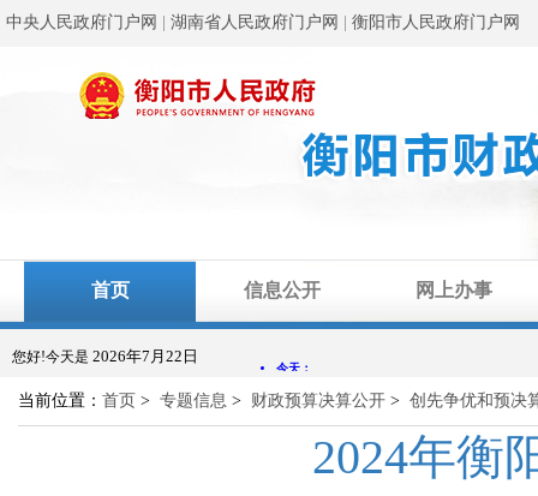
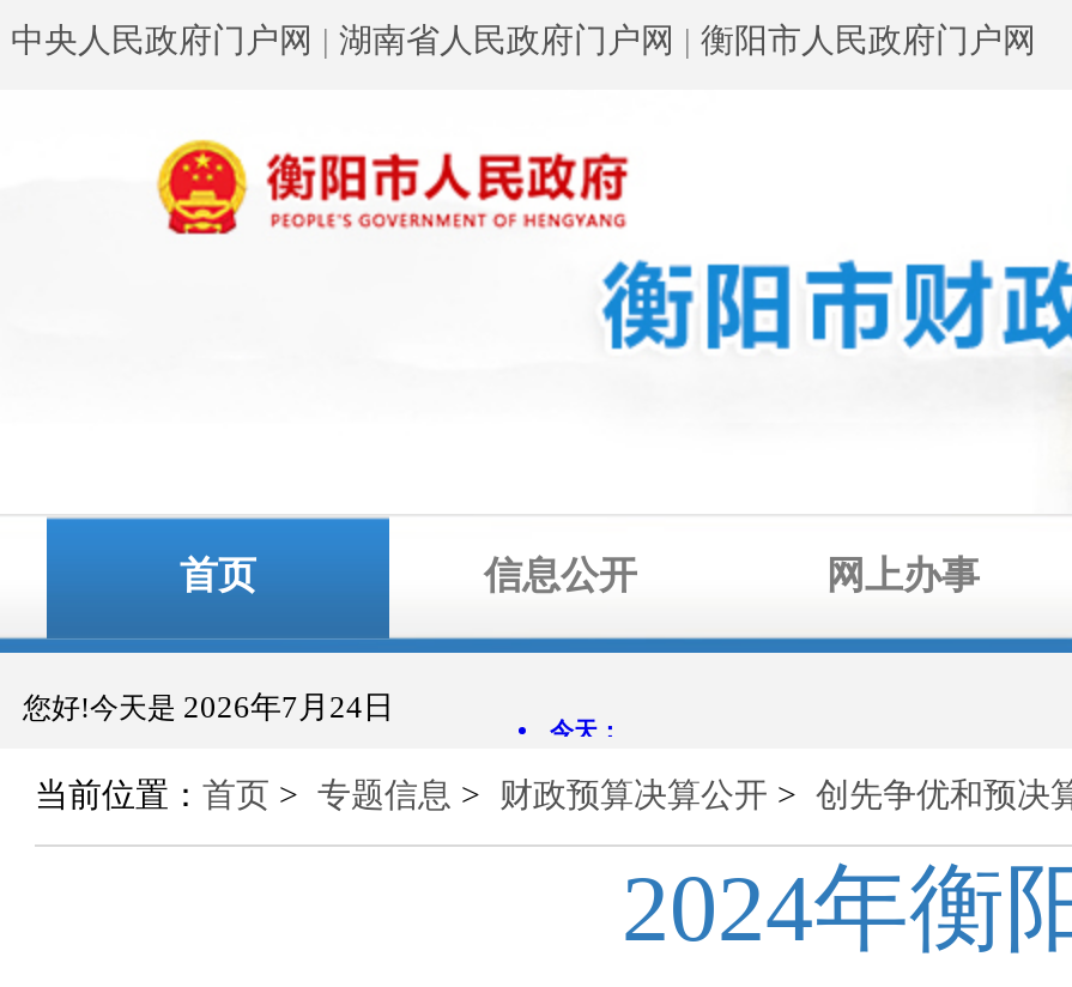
- 您好!今天是 2026年7月22日
+ 您好!今天是 2026年7月24日
